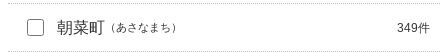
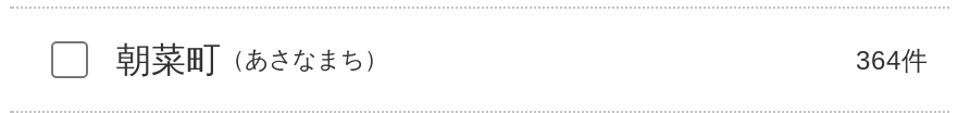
- 349件
+ 364件
